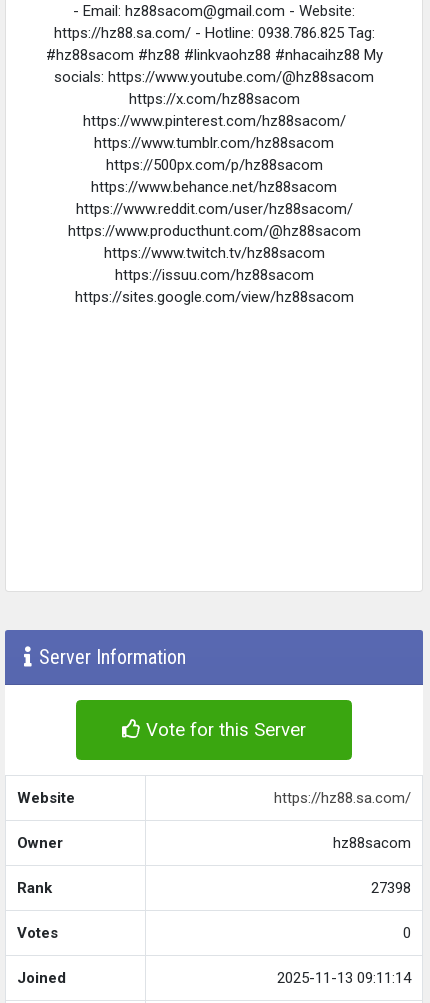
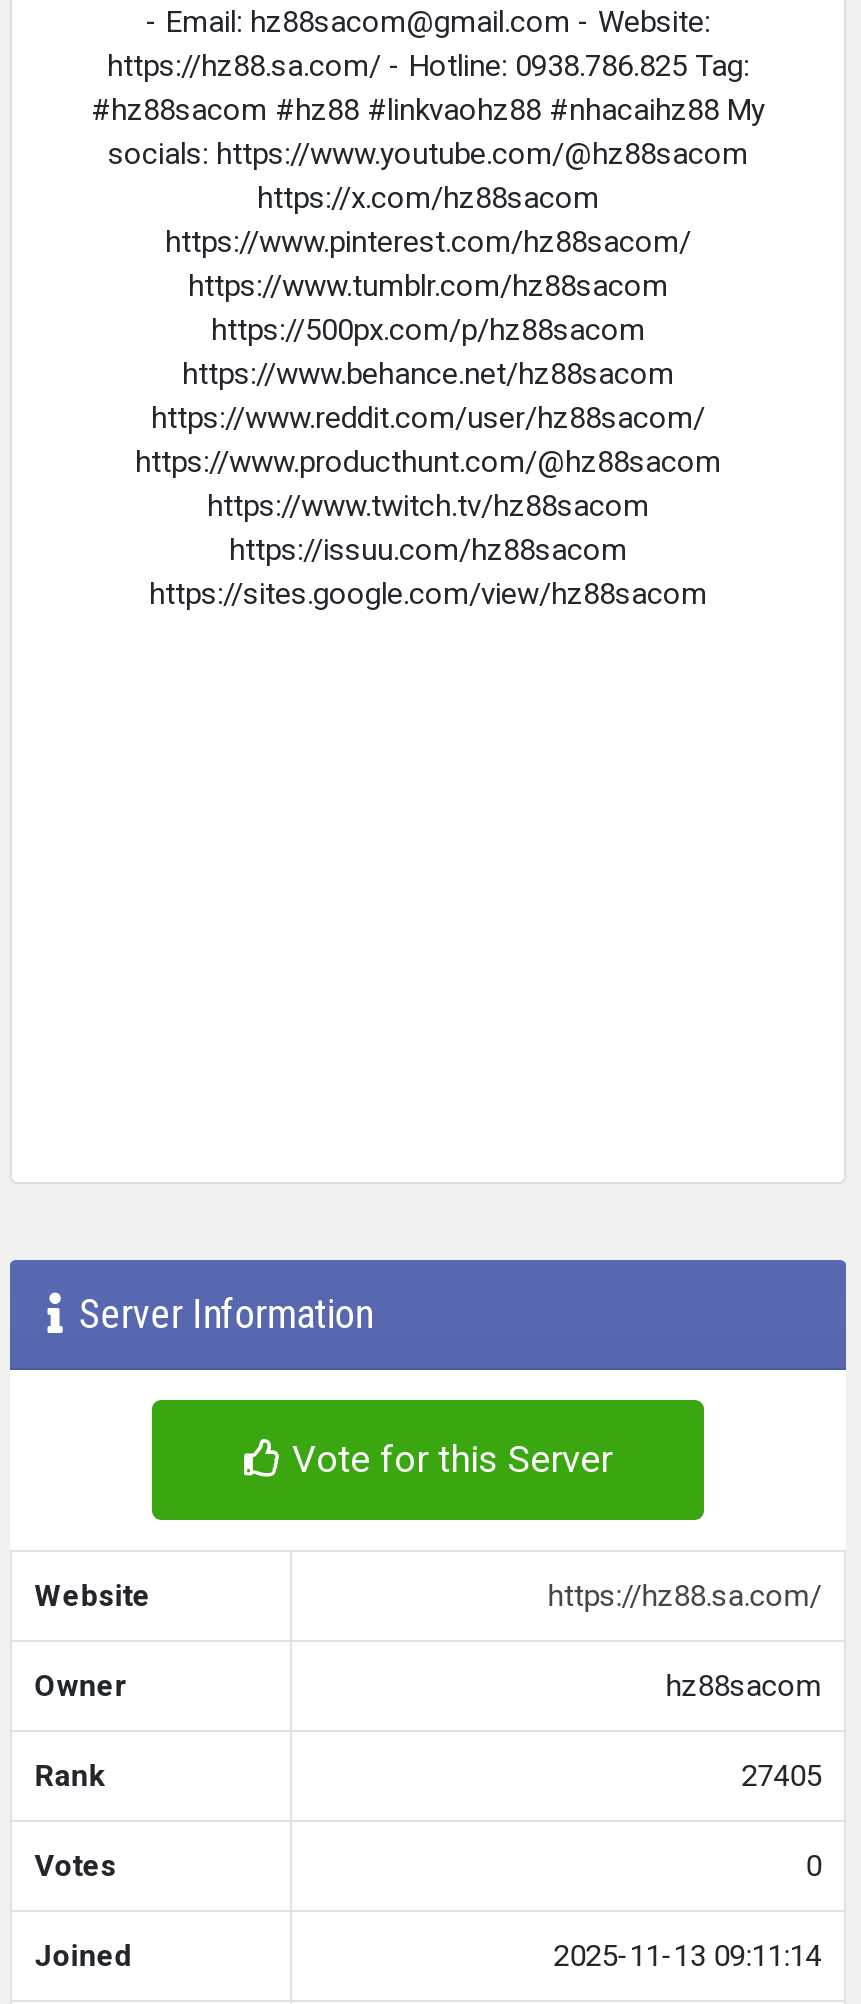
- 27398
+ 27405
